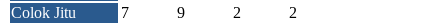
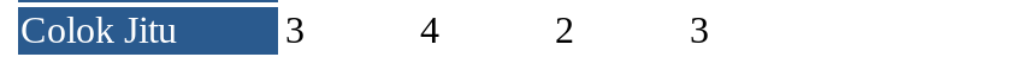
- 7
+ 3

- 9
+ 4

- 2
+ 3
